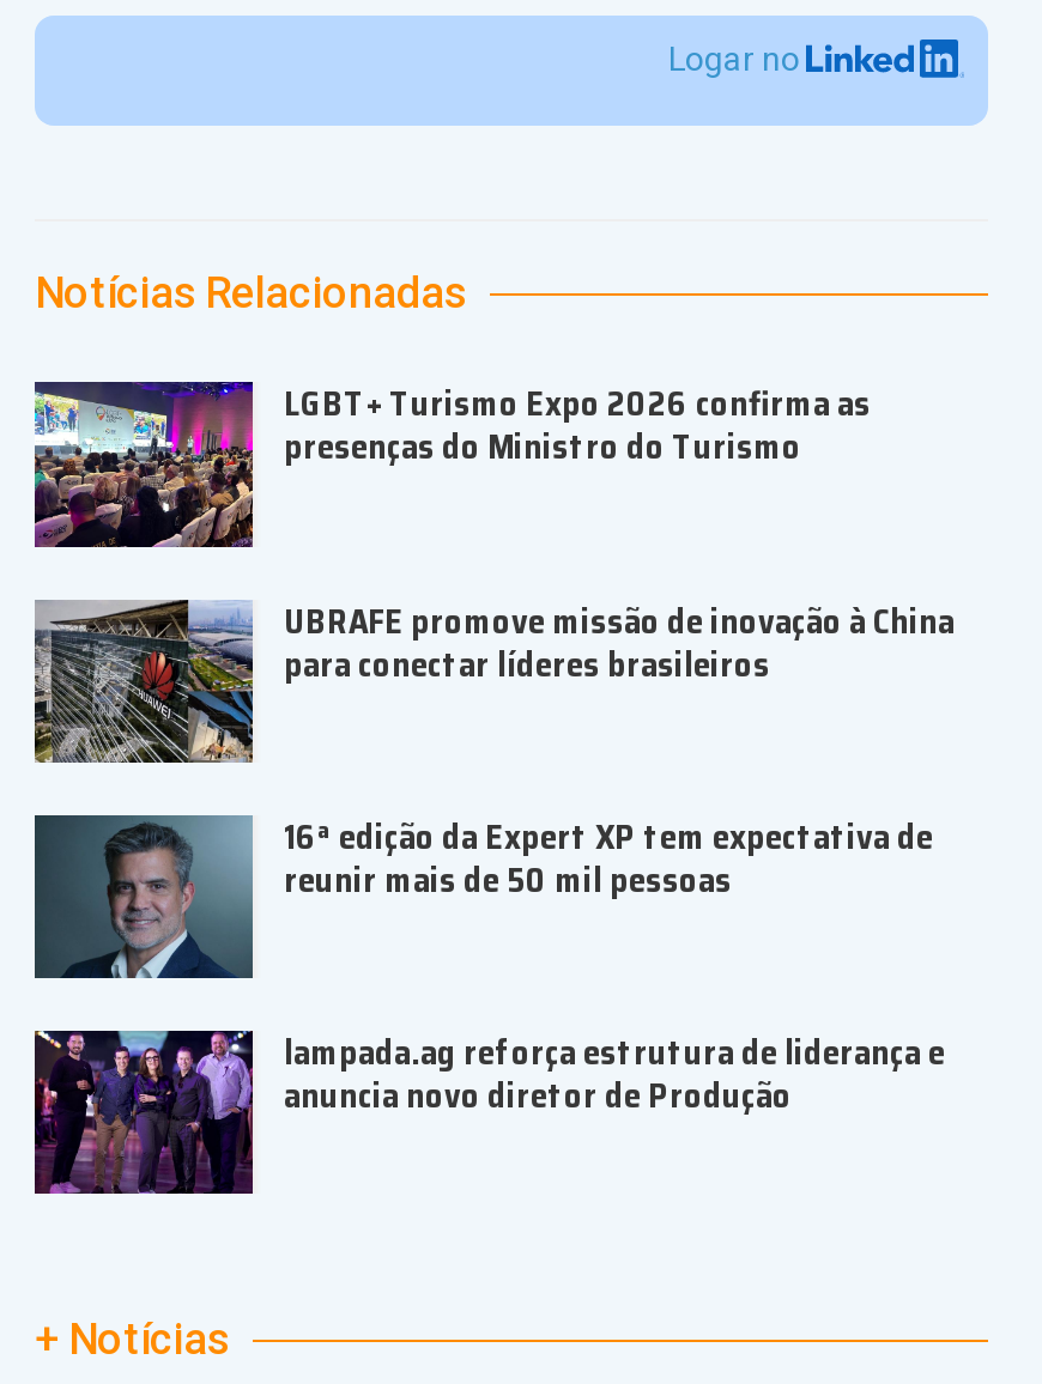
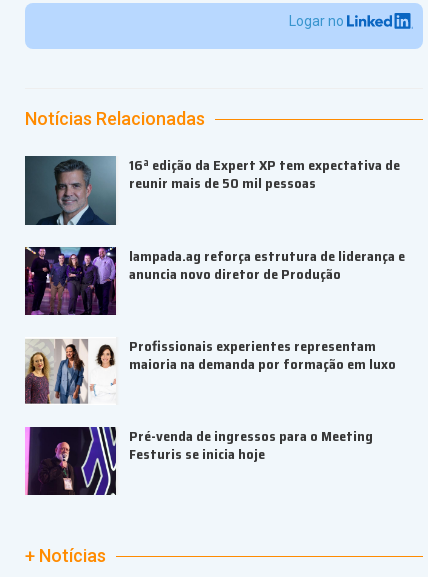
- [image]
- LGBT+ Turismo Expo 2026 confirma as
- presenças do Ministro do Turismo
- UBRAFE promove missão de inovação à China
- para conectar líderes brasileiros

- [image]

moved up: [image] | 16ª edição da Expert XP tem expectativa de | reunir mais de 50 mil pessoas | lampada.ag reforça estrutura de liderança e | anuncia novo diretor de Produção

+ [image]
+ Profissionais experientes representam
+ maioria na demanda por formação em luxo
+ Pré-venda de ingressos para o Meeting
+ Festuris se inicia hoje

+ [image]
